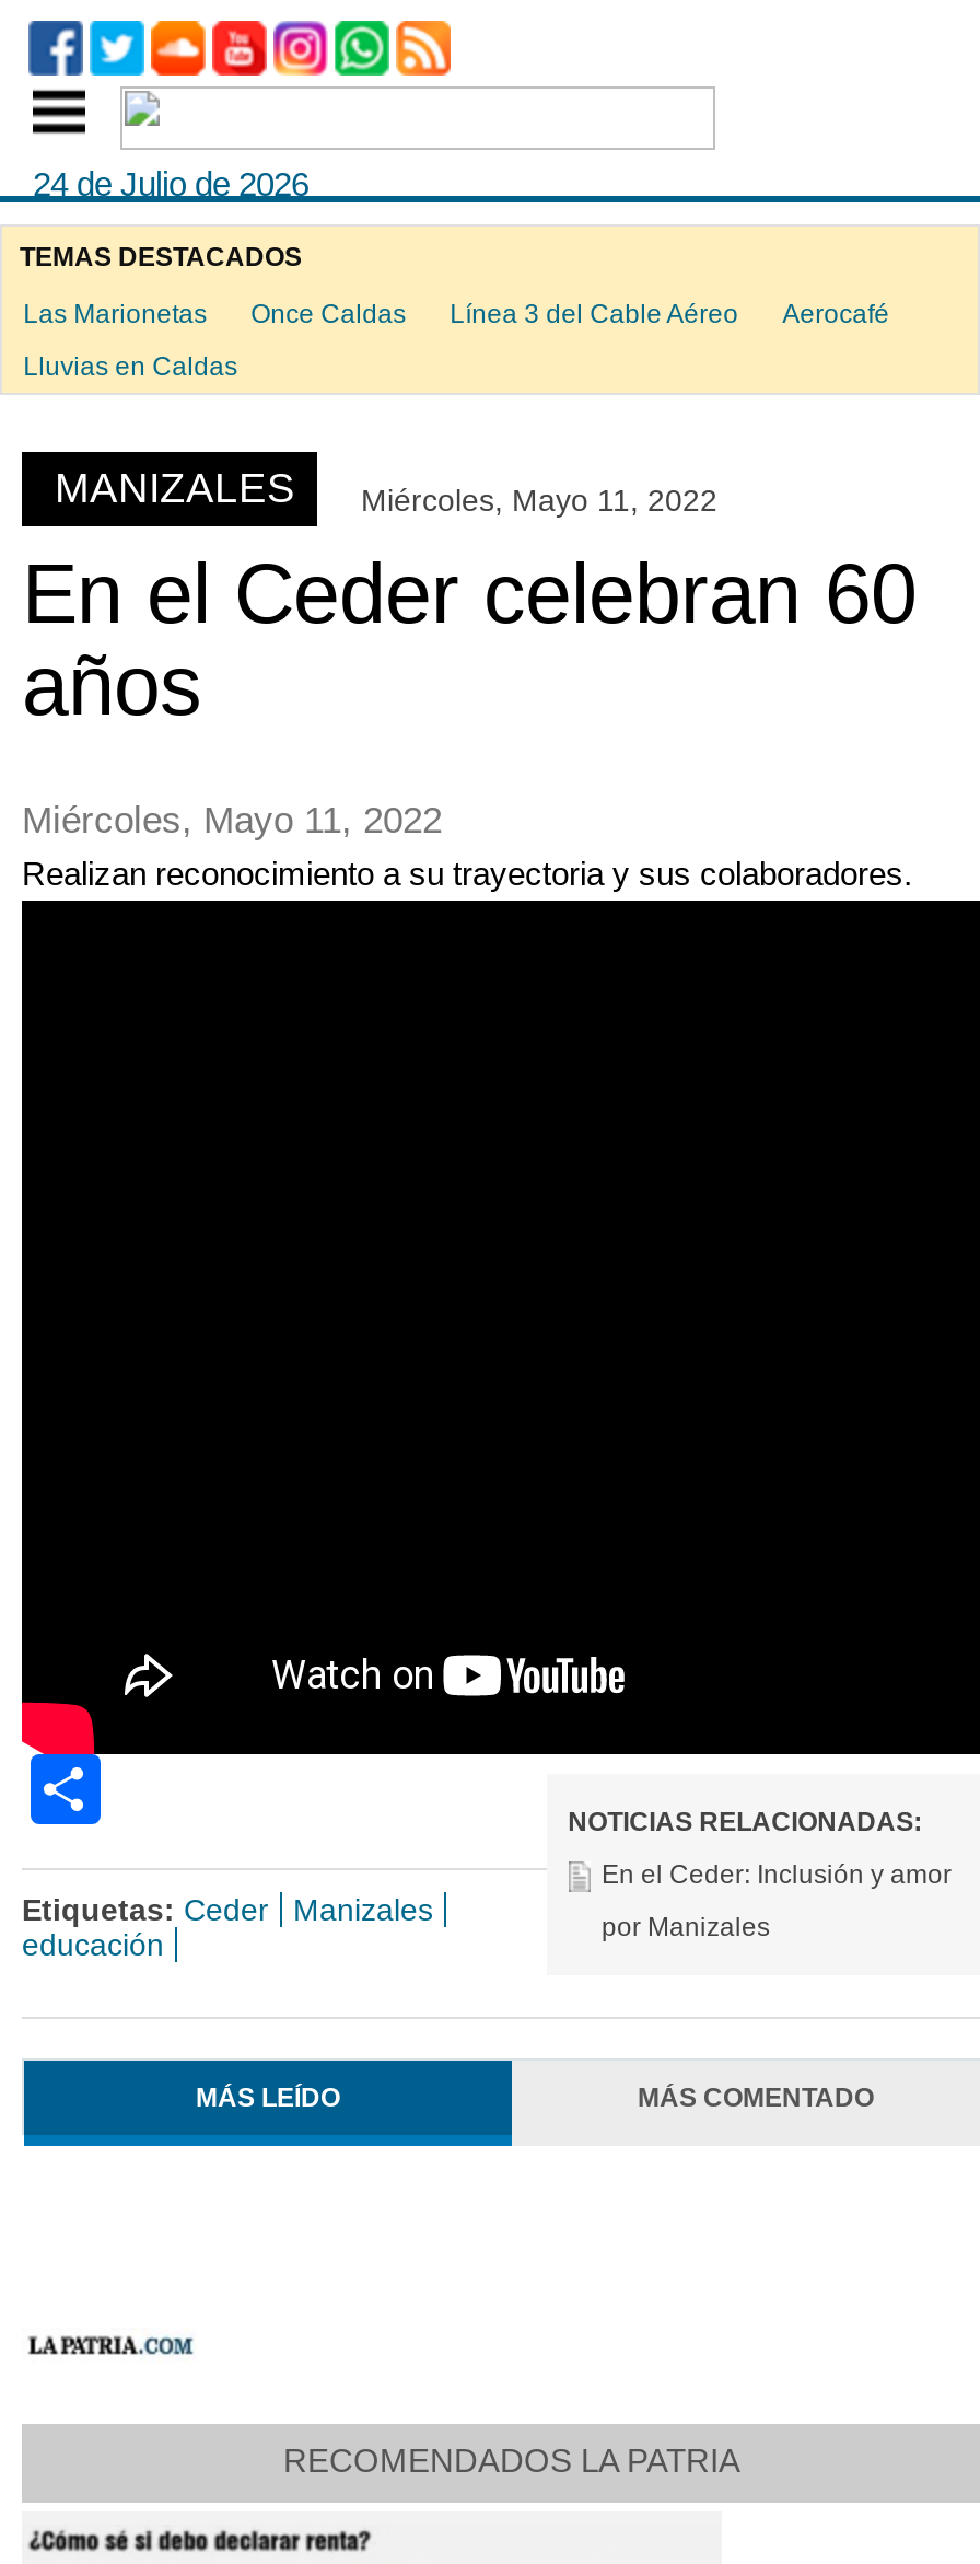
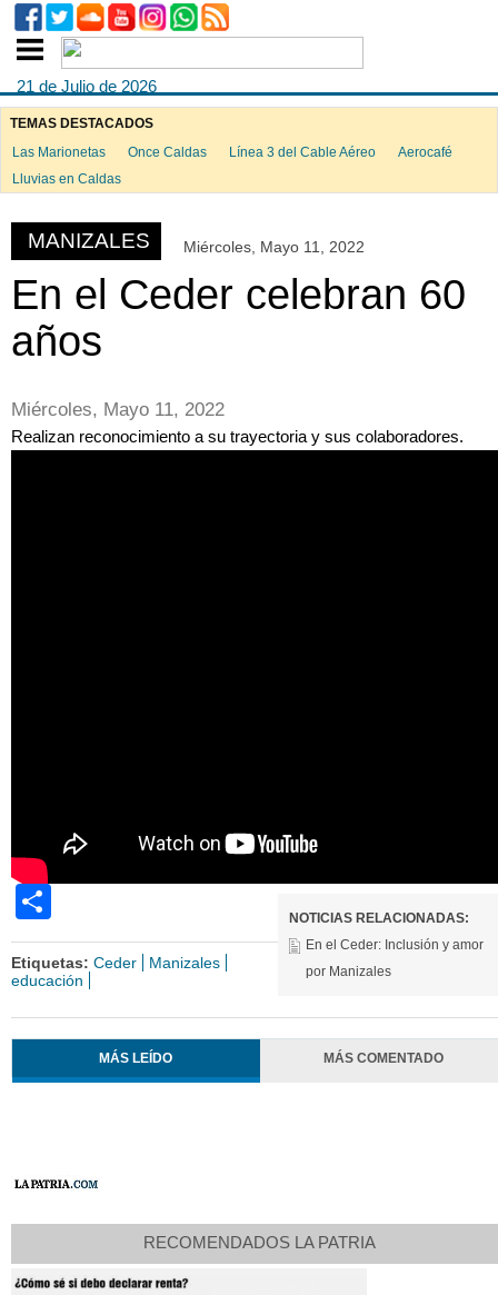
- 24 de Julio de 2026
+ 21 de Julio de 2026
